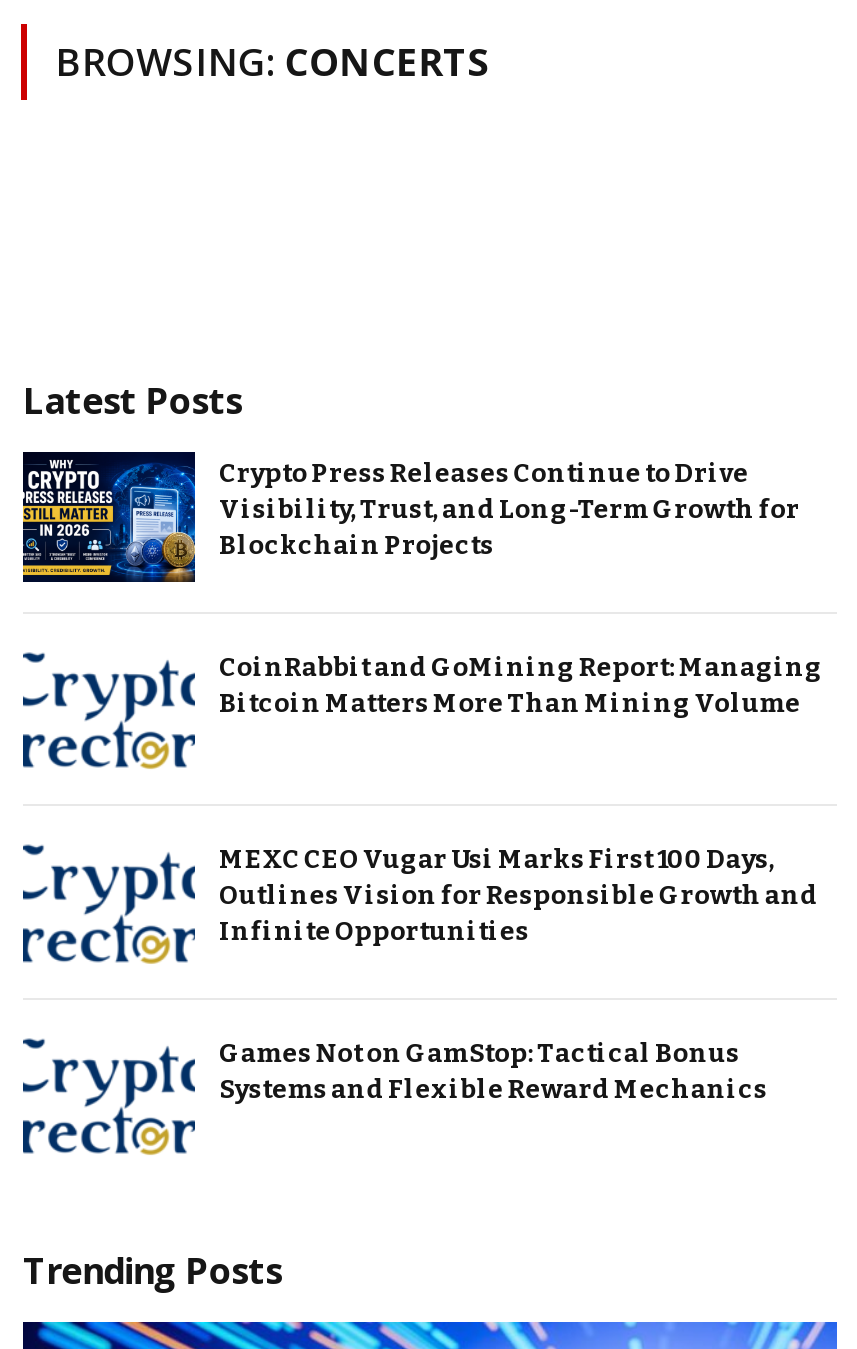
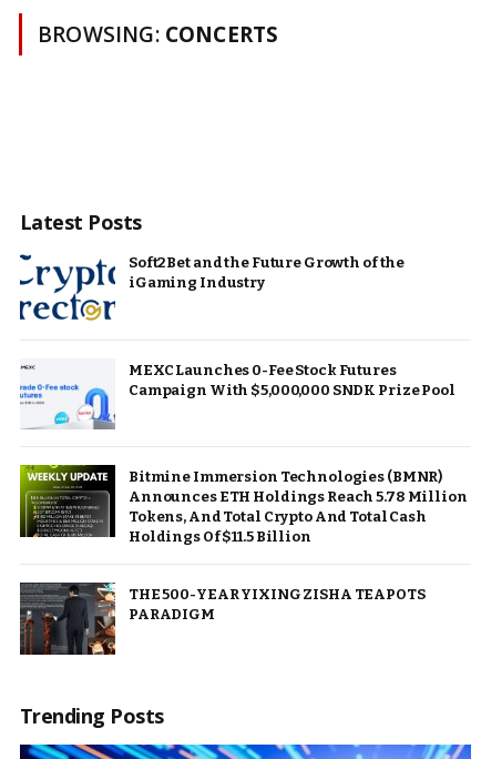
- [image]
- Crypto Press Releases Continue to Drive
- Visibility, Trust, and Long-Term Growth for
- Blockchain Projects
+ [image]
+ Soft2Bet and the Future Growth of the
+ iGaming Industry

- [image]
- CoinRabbit and GoMining Report: Managing
- Bitcoin Matters More Than Mining Volume
+ [image]
+ MEXC Launches 0-Fee Stock Futures
+ Campaign With $5,000,000 SNDK Prize Pool

- [image]
- MEXC CEO Vugar Usi Marks First 100 Days,
- Outlines Vision for Responsible Growth and
- Infinite Opportunities
+ [image]
+ Bitmine Immersion Technologies (BMNR)
+ Announces ETH Holdings Reach 5.78 Million
+ Tokens, And Total Crypto And Total Cash
+ Holdings Of $11.5 Billion

- [image]
- Games Not on GamStop: Tactical Bonus
- Systems and Flexible Reward Mechanics
+ [image]
+ THE 500-YEAR YIXING ZISHA TEAPOTS
+ PARADIGM
